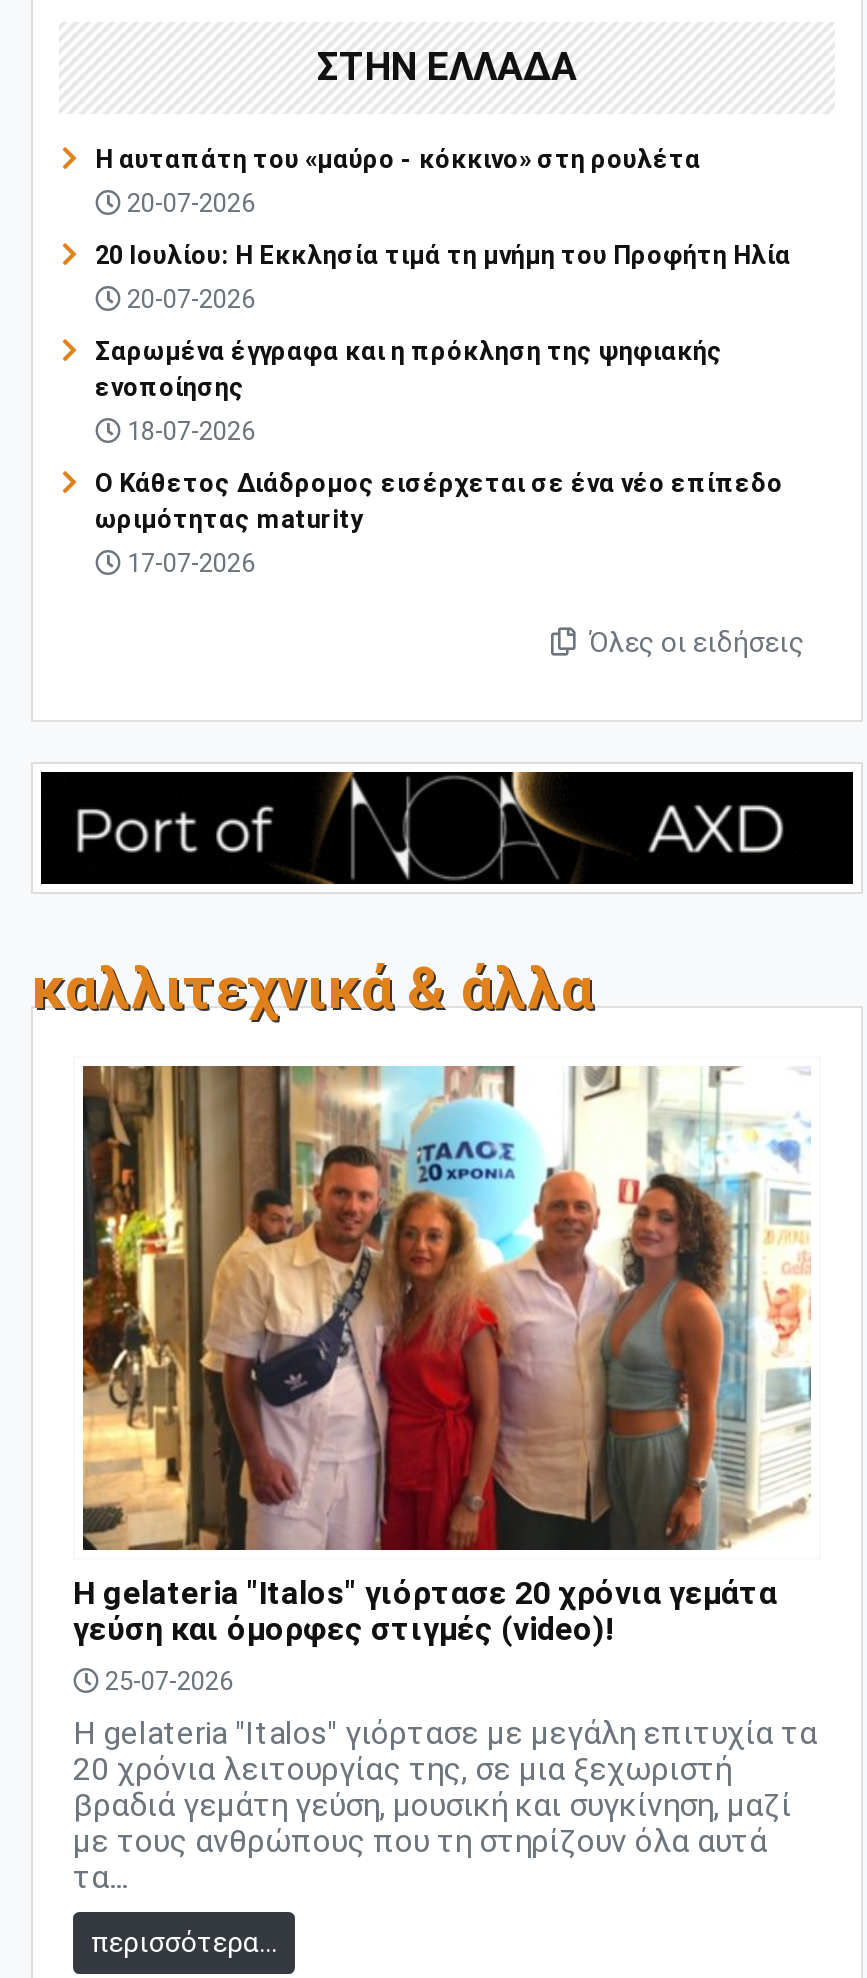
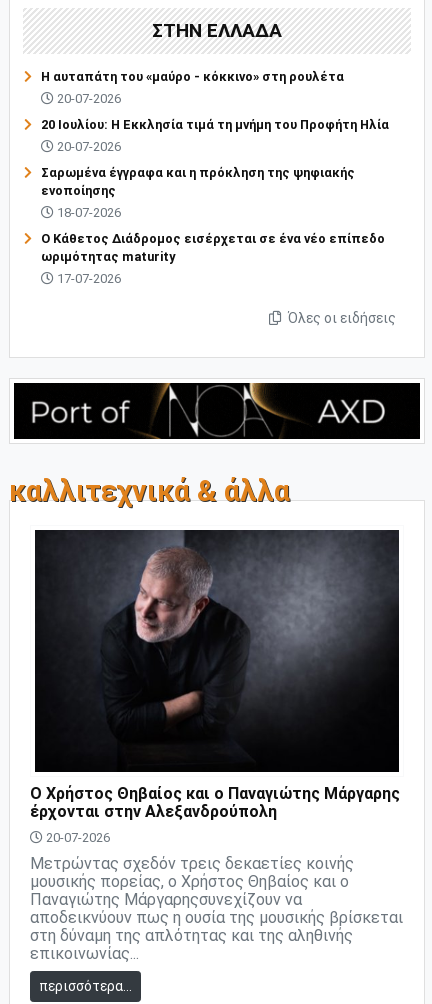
- [image]
- Η gelateria "Italos" γιόρτασε 20 χρόνια γεμάτα
- γεύση και όμορφες στιγμές (video)!
+ [image]
+ Ο Χρήστος Θηβαίος και ο Παναγιώτης Μάργαρης
+ έρχονται στην Αλεξανδρούπολη

- 25-07-2026
+ 20-07-2026

- Η gelateria "Italos" γιόρτασε με μεγάλη επιτυχία τα
- 20 χρόνια λειτουργίας της, σε μια ξεχωριστή
- βραδιά γεμάτη γεύση, μουσική και συγκίνηση, μαζί
- με τους ανθρώπους που τη στηρίζουν όλα αυτά
- τα...
+ Μετρώντας σχεδόν τρεις δεκαετίες κοινής
+ μουσικής πορείας, ο Χρήστος Θηβαίος και ο
+ Παναγιώτης Μάργαρηςσυνεχίζουν να
+ αποδεικνύουν πως η ουσία της μουσικής βρίσκεται
+ στη δύναμη της απλότητας και της αληθινής
+ επικοινωνίας...
